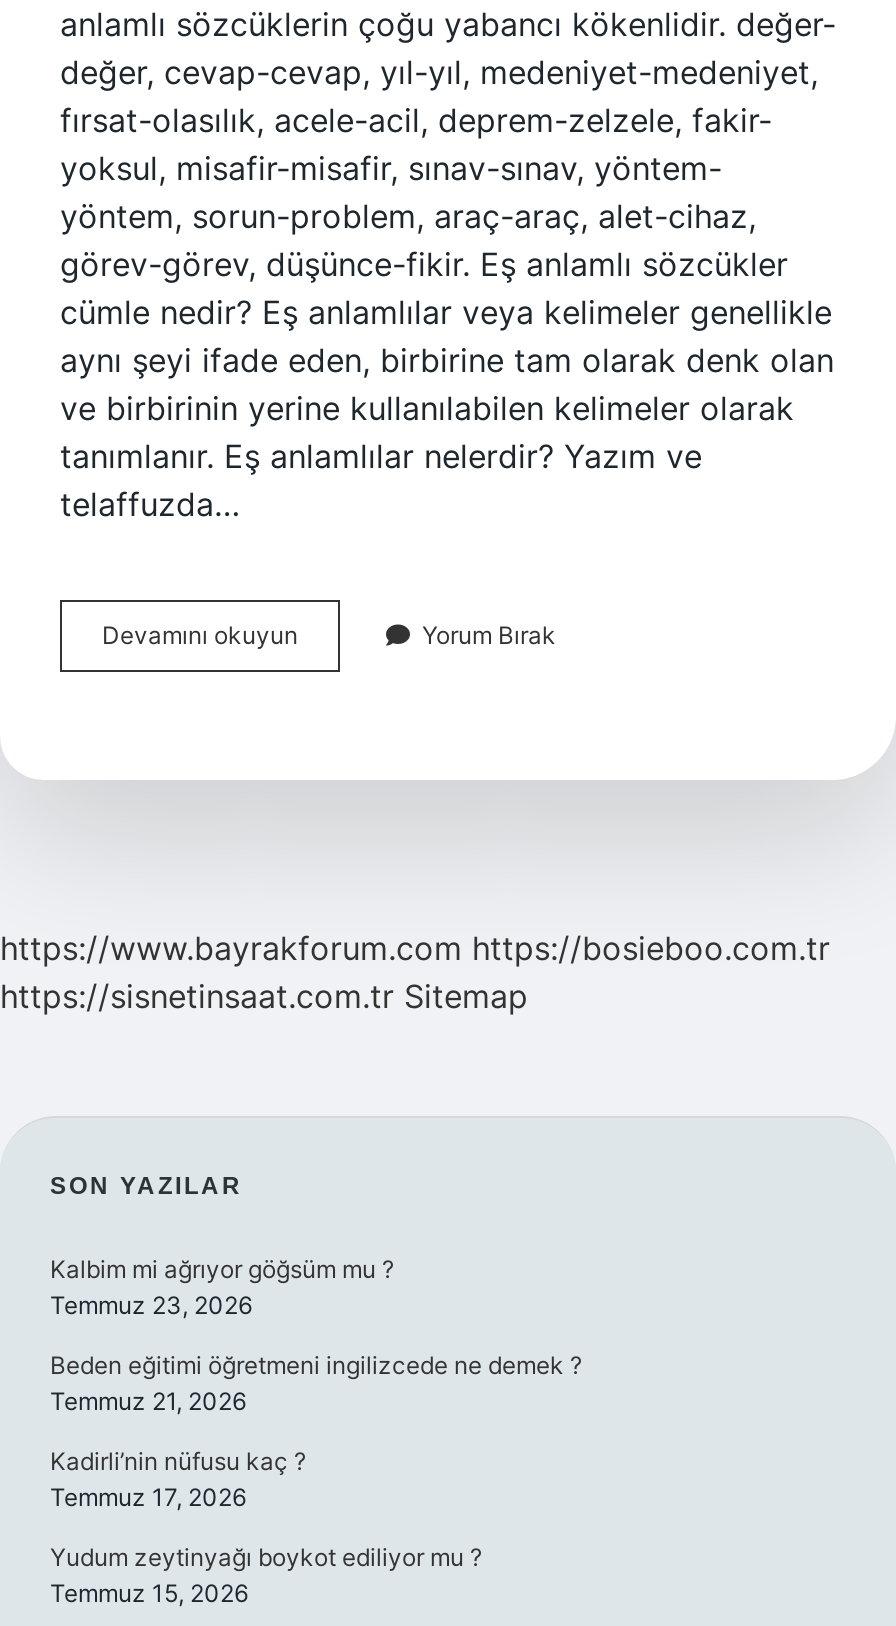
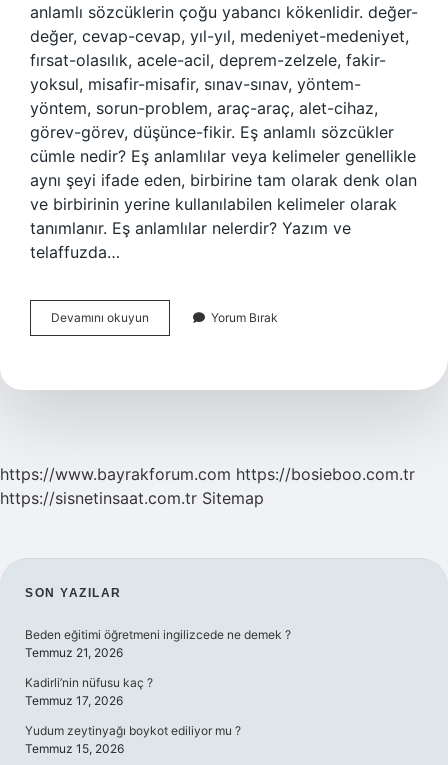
- Kalbim mi ağrıyor göğsüm mu ?
- Temmuz 23, 2026
